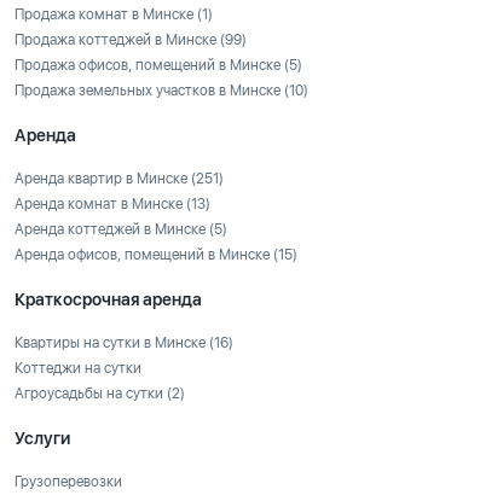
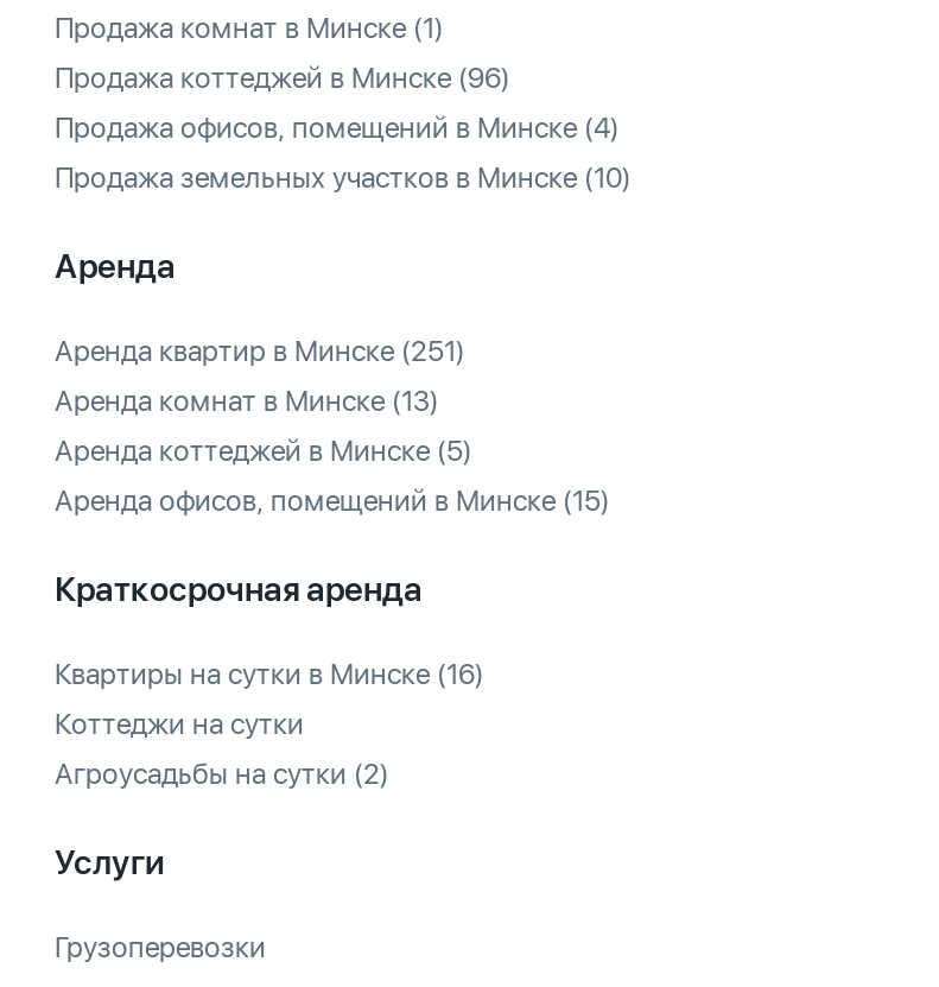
- Продажа коттеджей в Минске (99)
+ Продажа коттеджей в Минске (96)

- Продажа офисов, помещений в Минске (5)
+ Продажа офисов, помещений в Минске (4)
